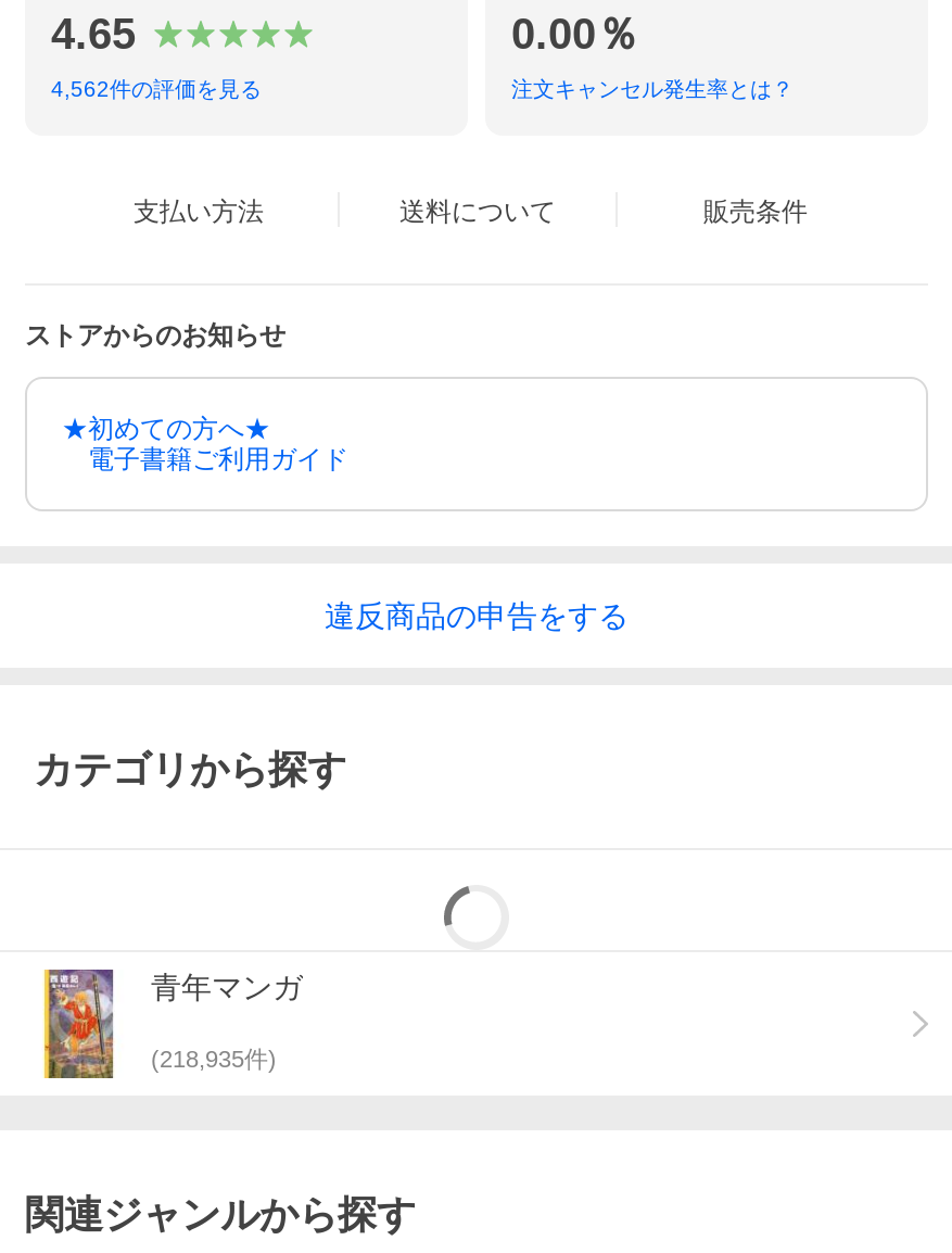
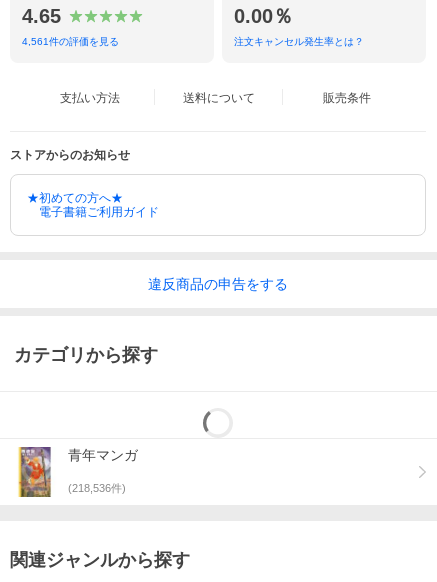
- 4,562件の評価を見る
+ 4,561件の評価を見る

- (218,935件)
+ (218,536件)
